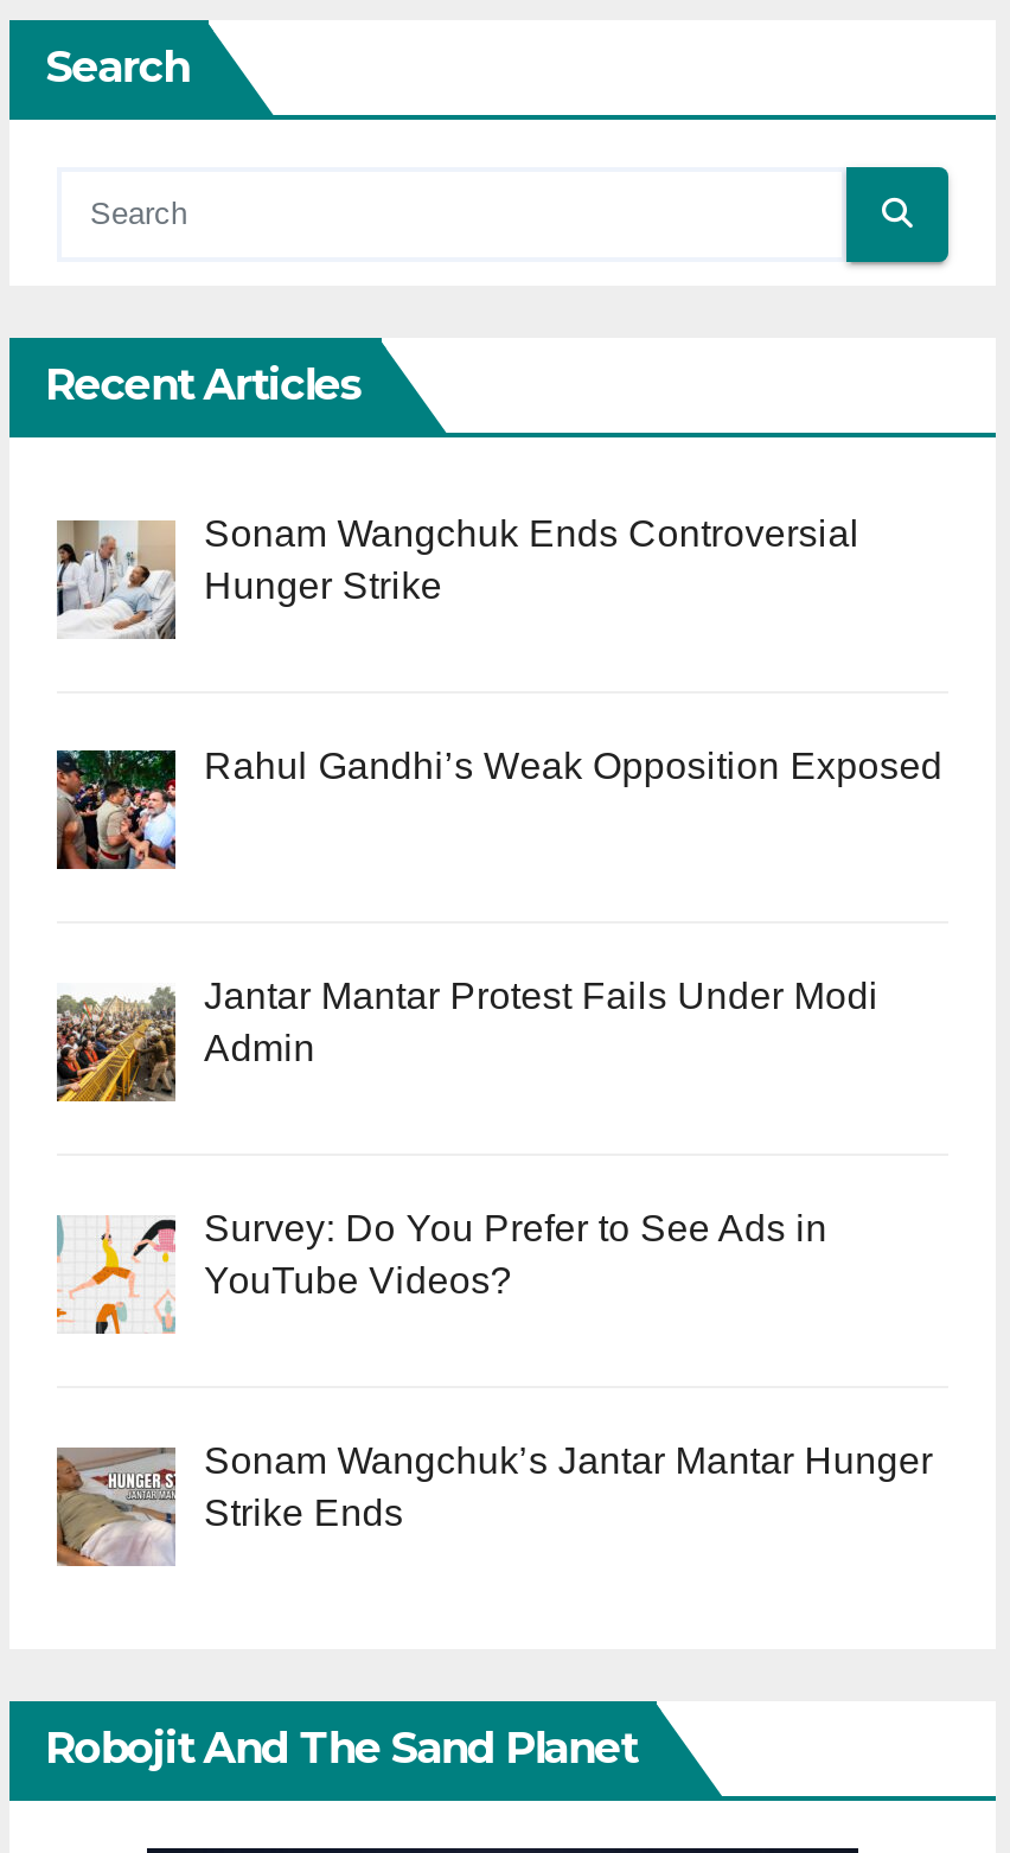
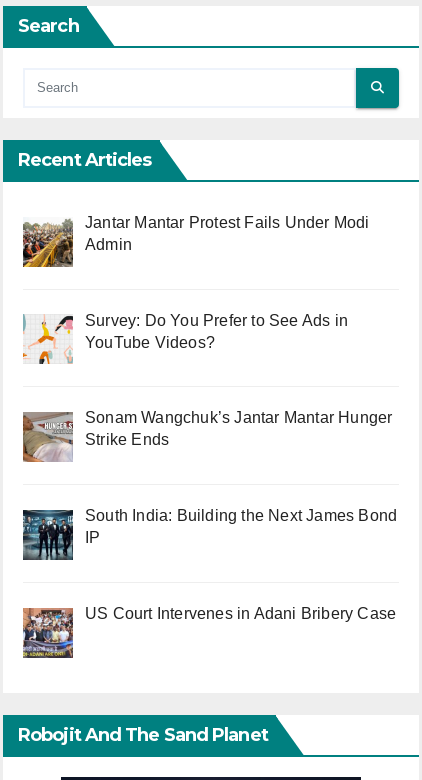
- [image]
- Sonam Wangchuk Ends Controversial
- Hunger Strike

- [image]
- Rahul Gandhi’s Weak Opposition Exposed

moved up: [image] | Jantar Mantar Protest Fails Under Modi | Admin | Survey: Do You Prefer to See Ads in | YouTube Videos? | Sonam Wangchuk’s Jantar Mantar Hunger | Strike Ends

+ [image]
+ South India: Building the Next James Bond
+ IP

+ [image]
+ US Court Intervenes in Adani Bribery Case
